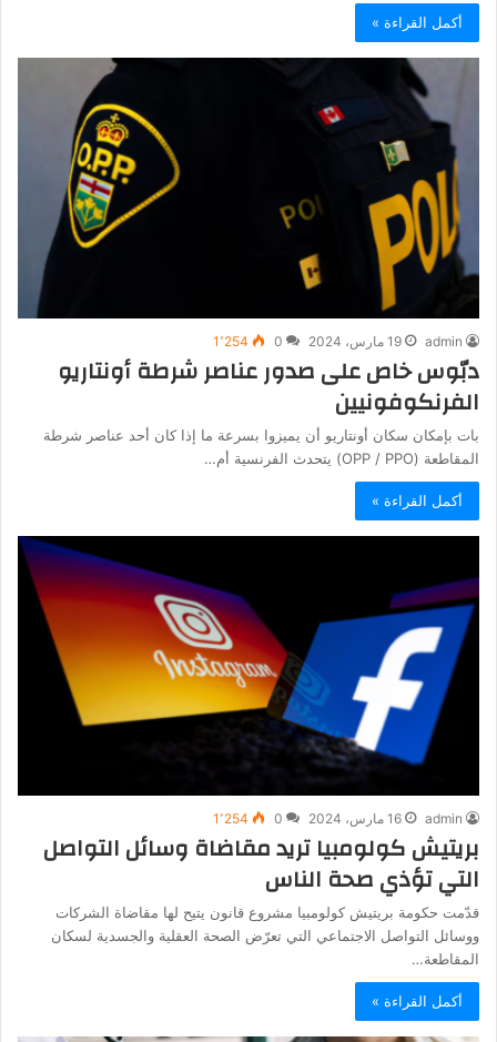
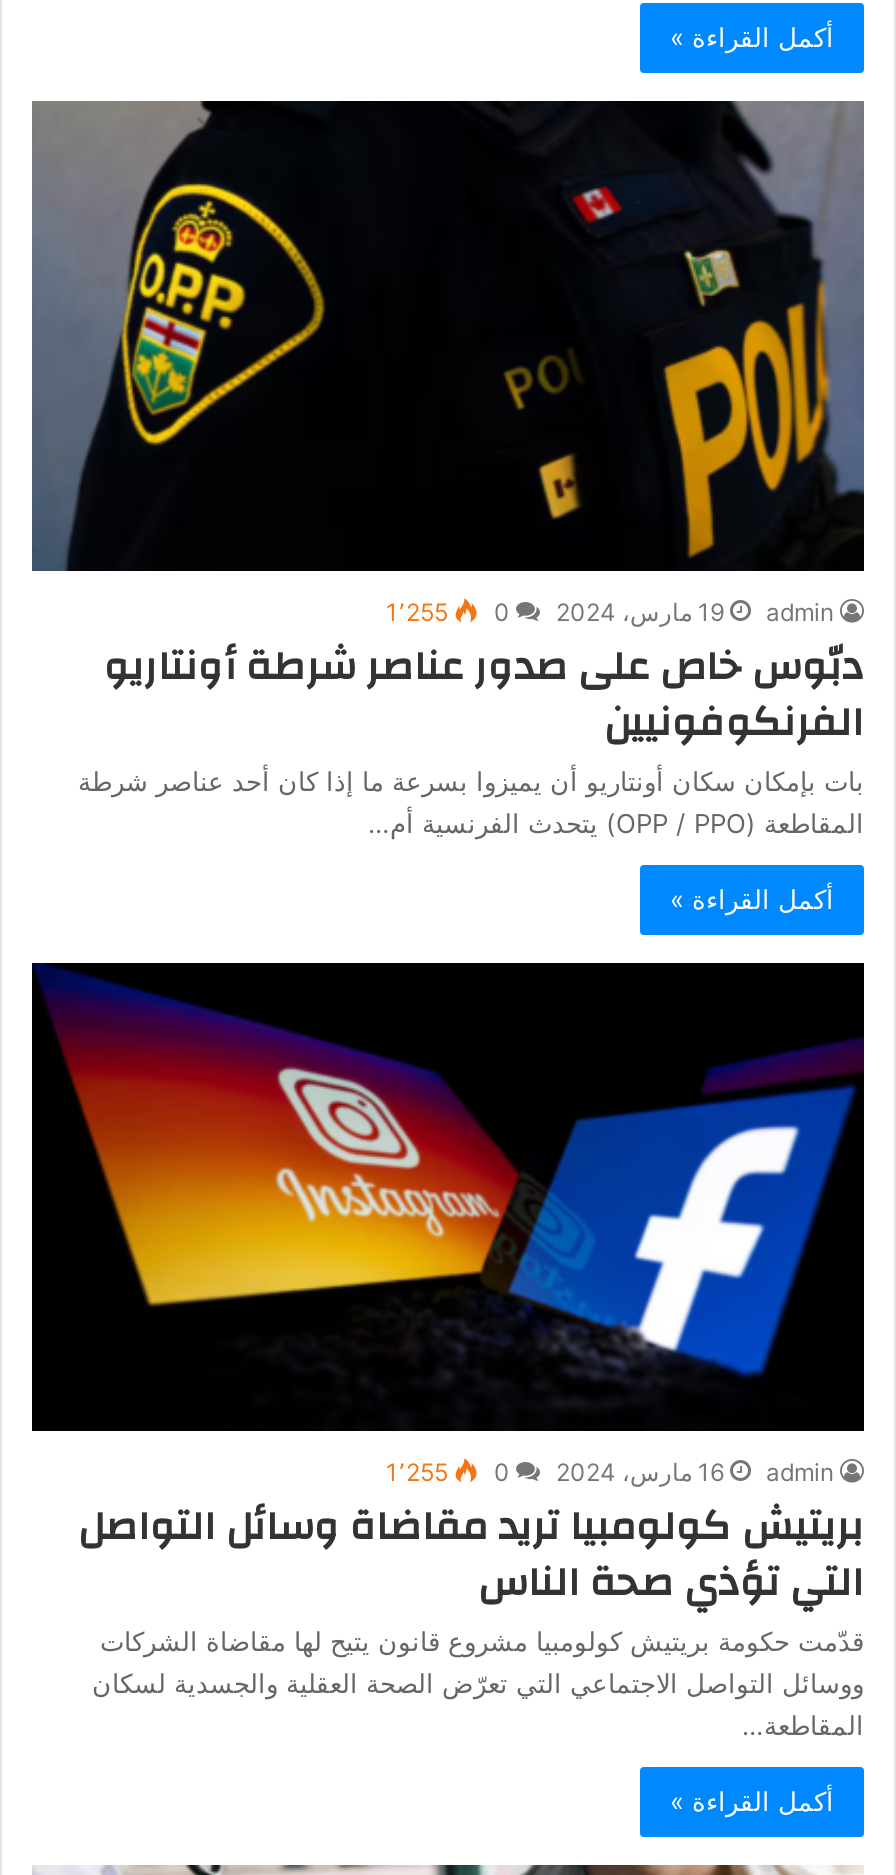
- 1٬254 0
+ 1٬255 0

- 1٬254 0
+ 1٬255 0
